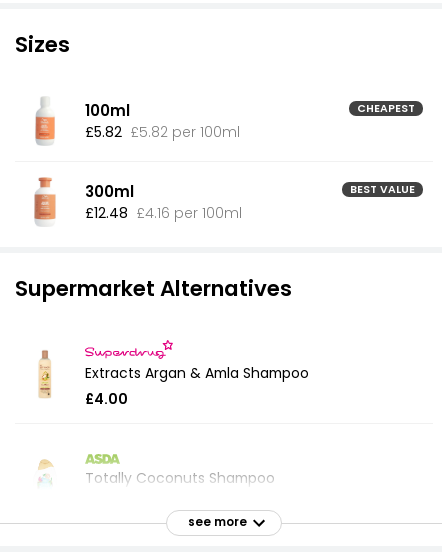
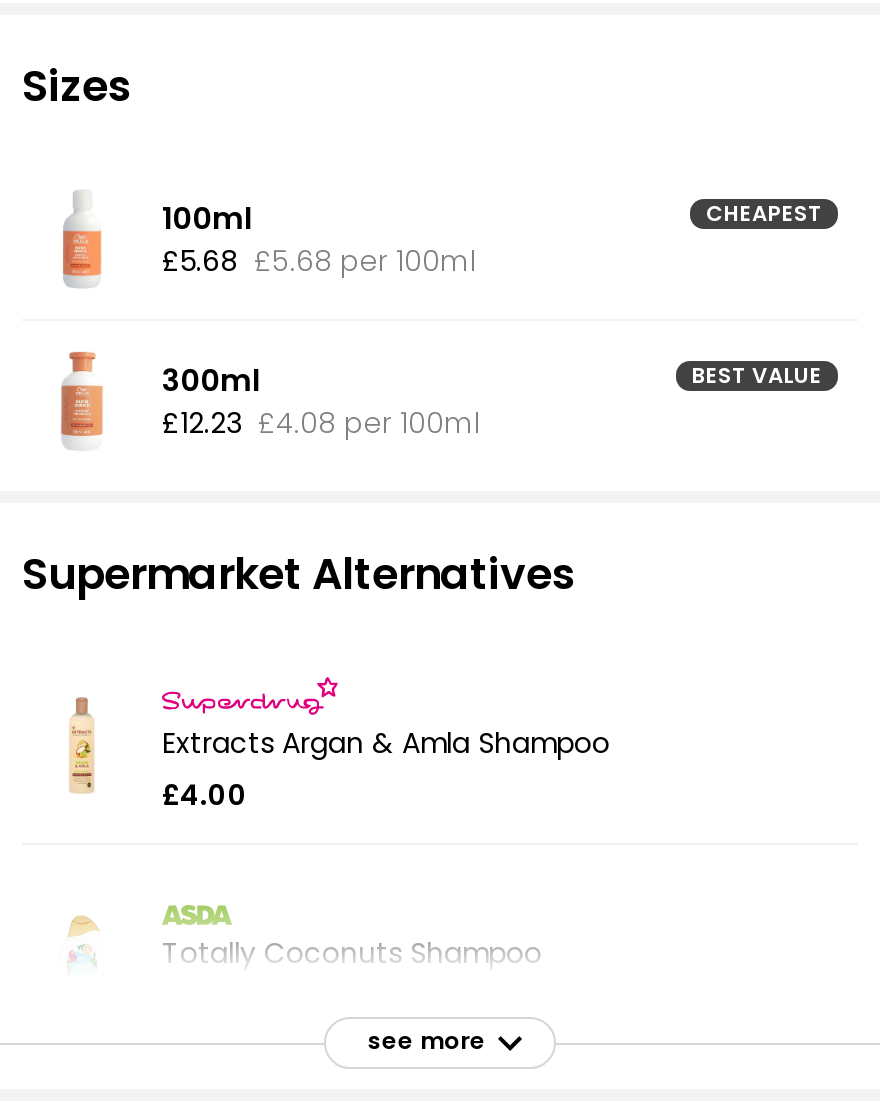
- £5.82 £5.82 per 100ml
+ £5.68 £5.68 per 100ml

- £12.48 £4.16 per 100ml
+ £12.23 £4.08 per 100ml
